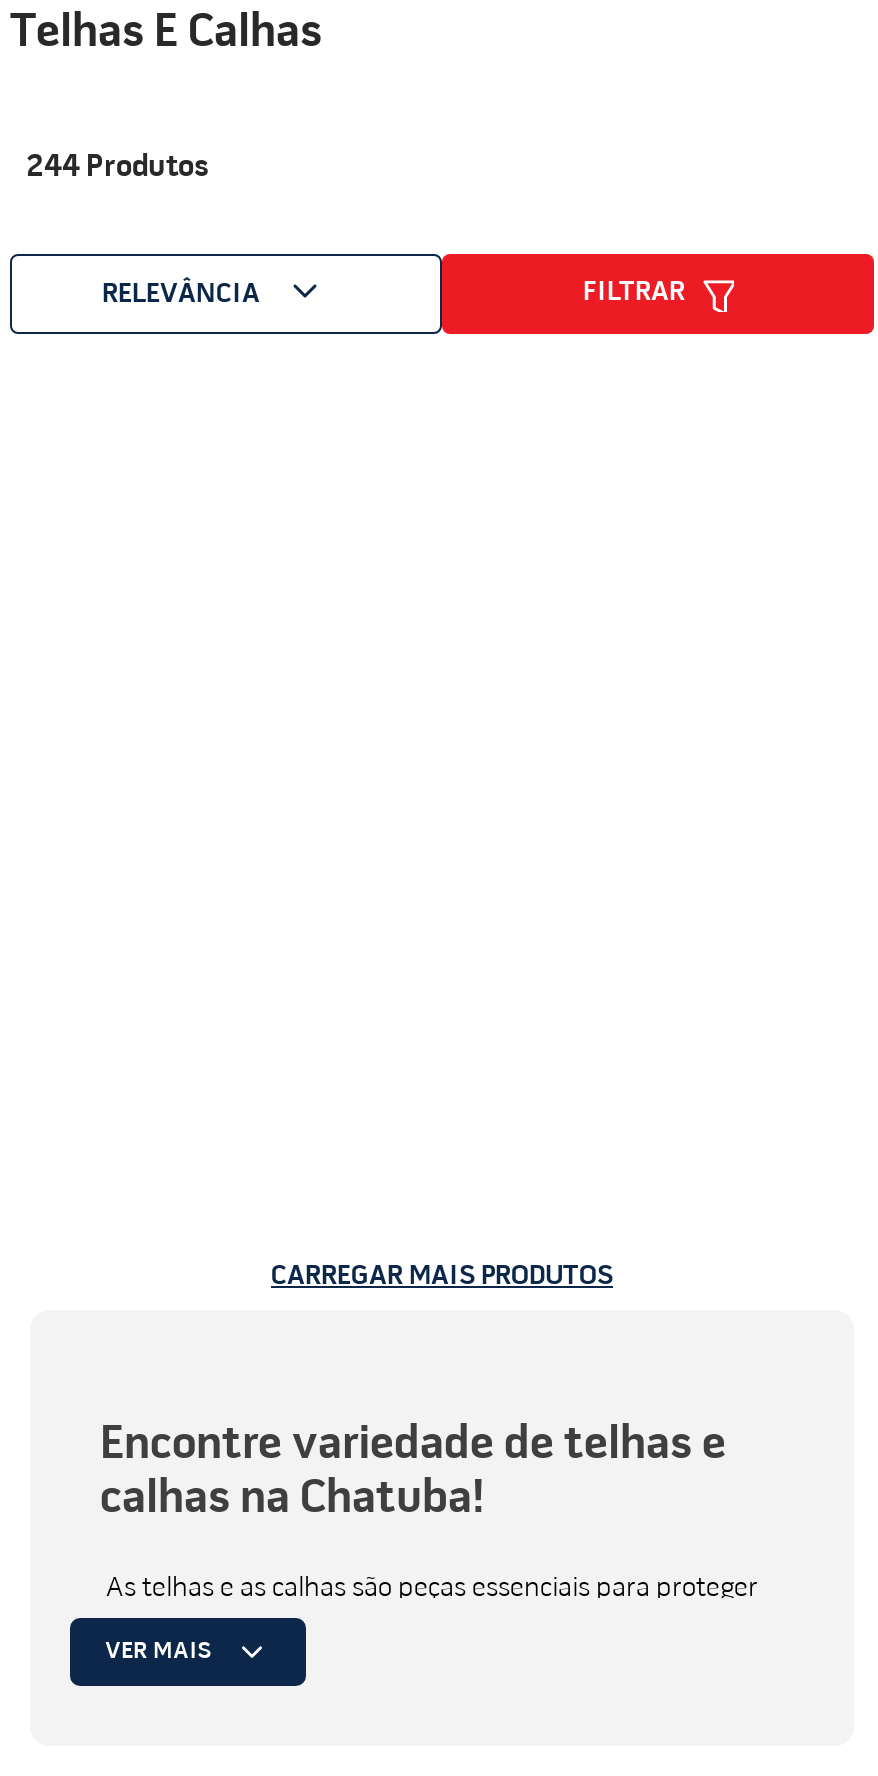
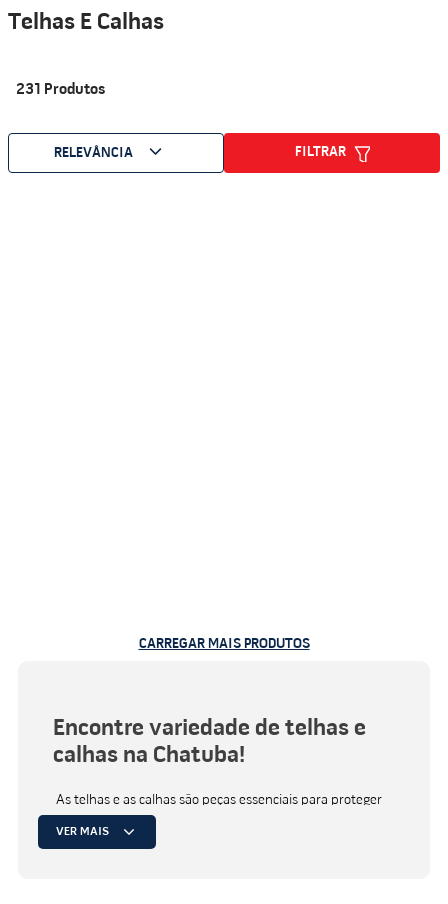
- 244 Produtos
+ 231 Produtos
